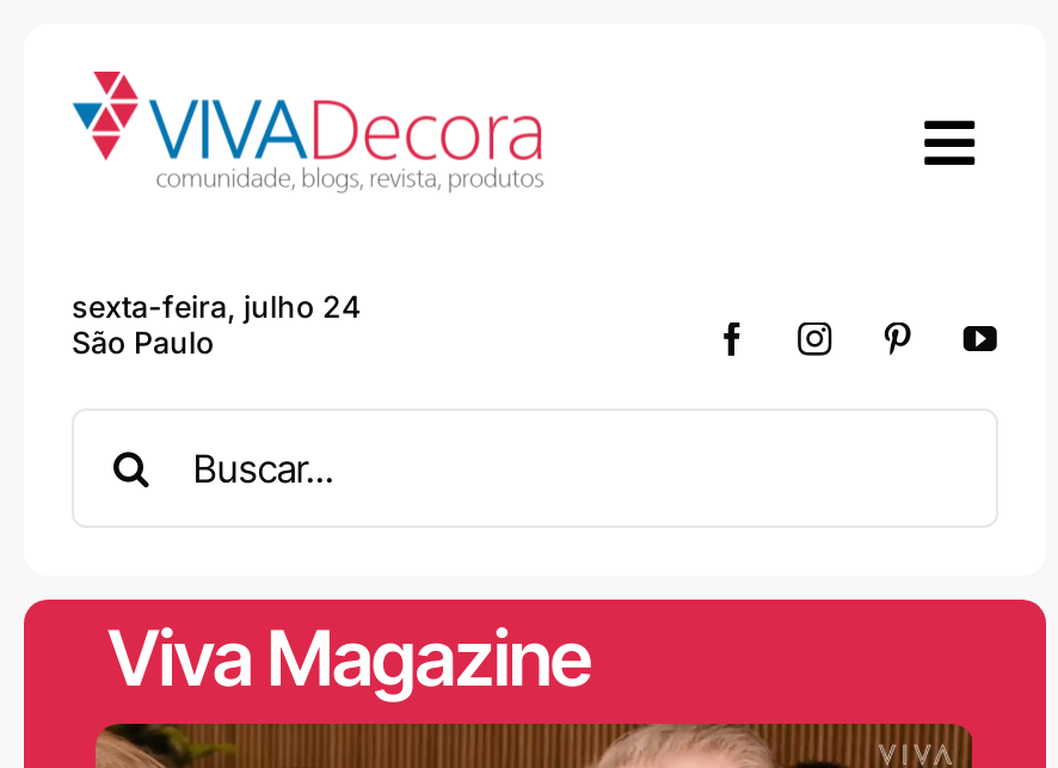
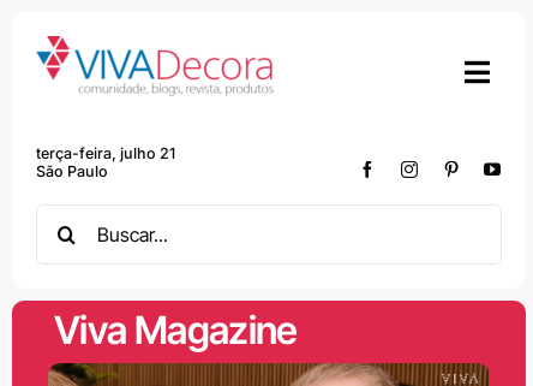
- sexta-feira, julho 24
+ terça-feira, julho 21
